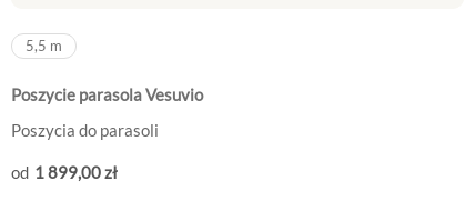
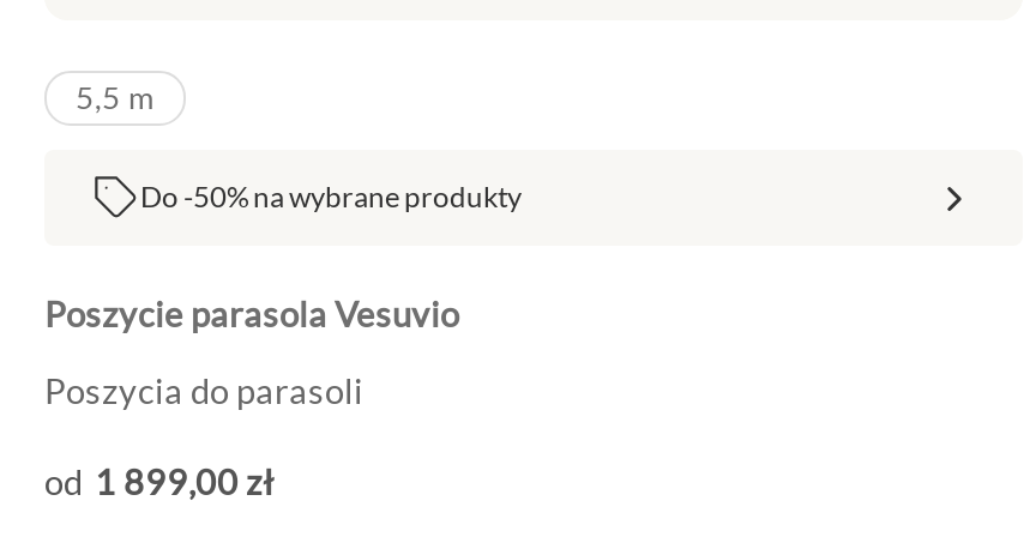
+ Do -50% na wybrane produkty
